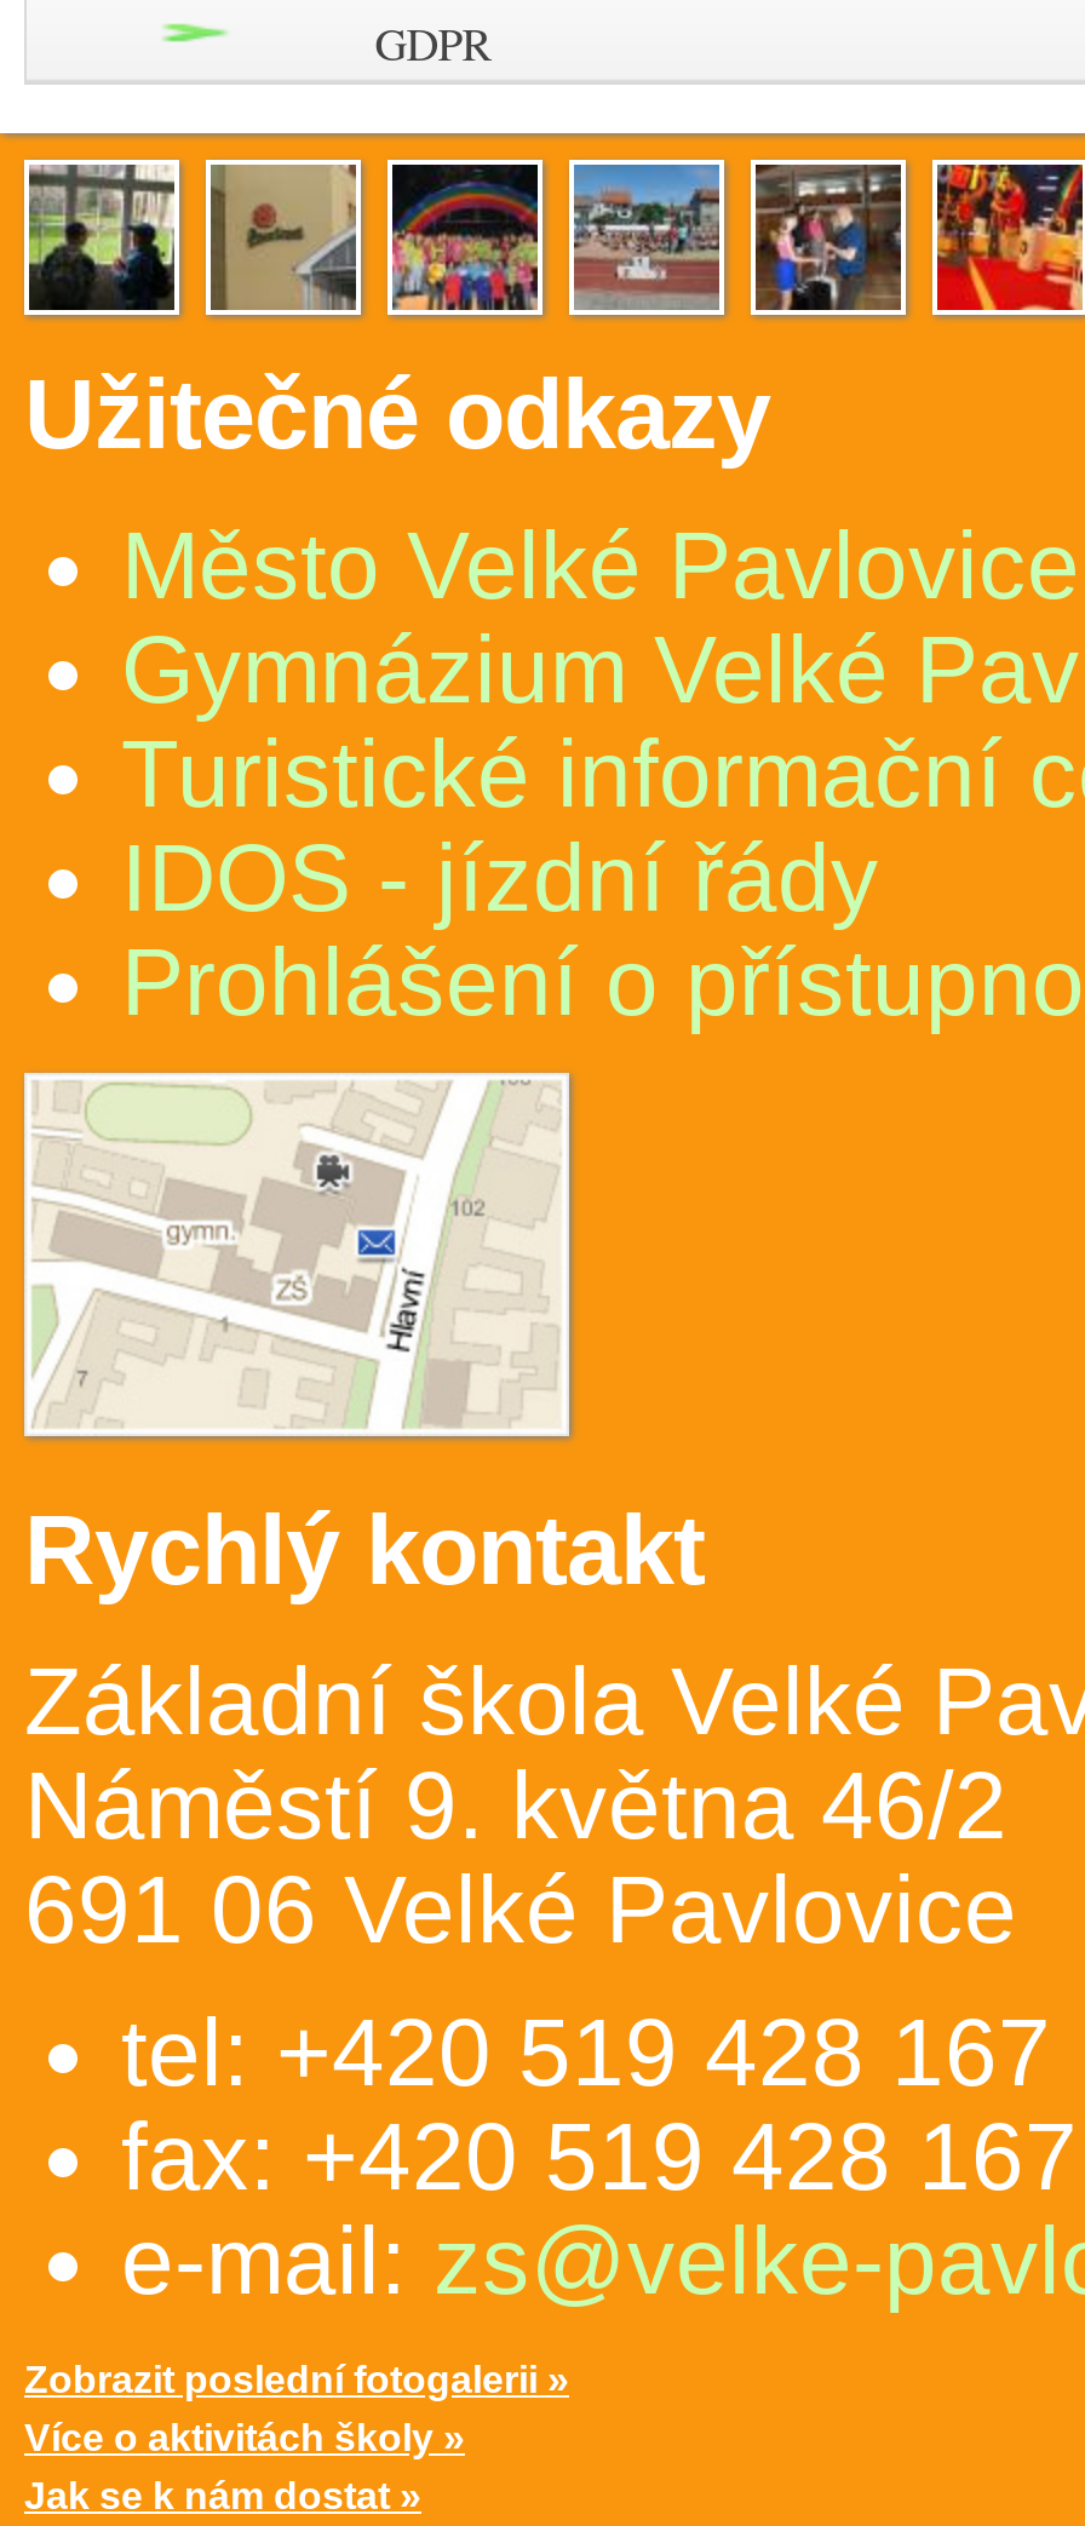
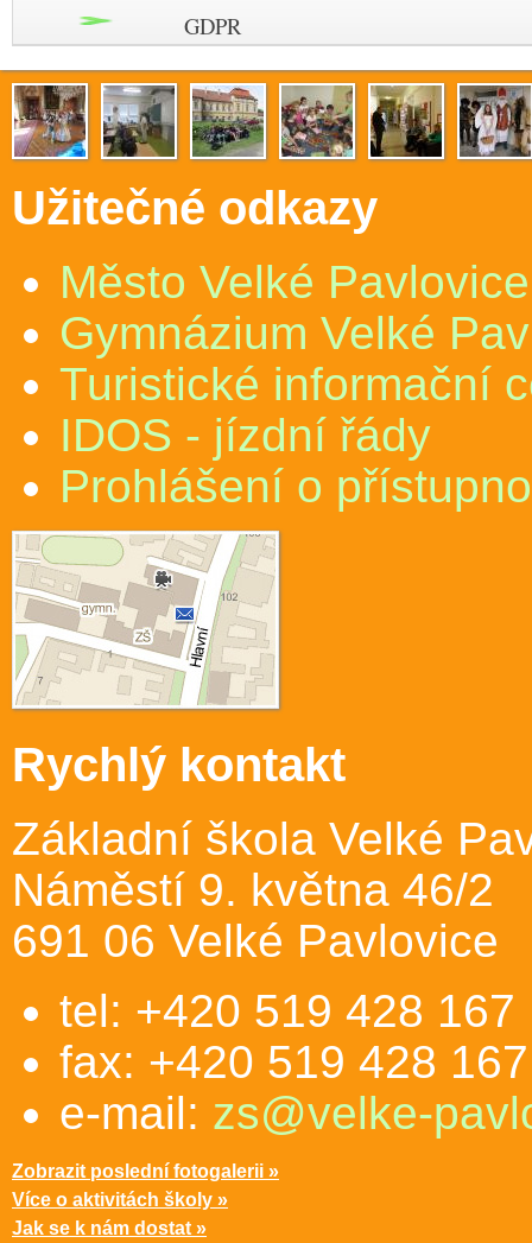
- [image]
+ [image]

- [image]
+ [image]

- [image]
+ [image]

- [image]
+ [image]

- [image]
+ [image]

- [image]
+ [image]
